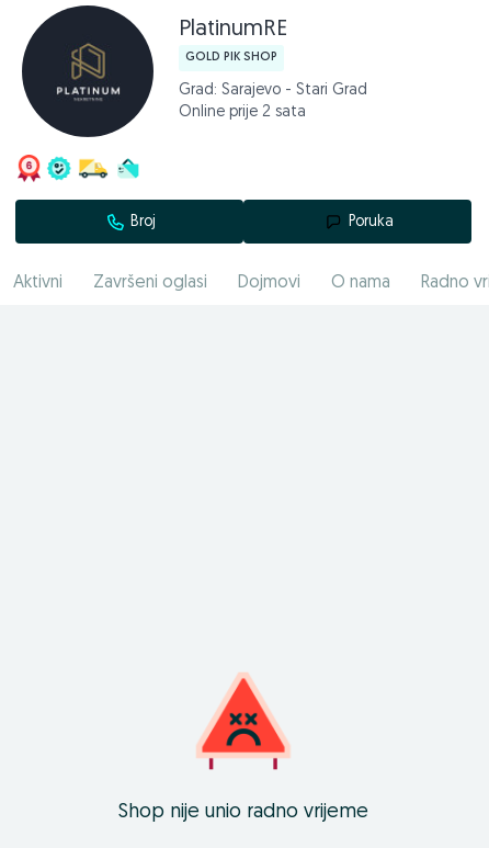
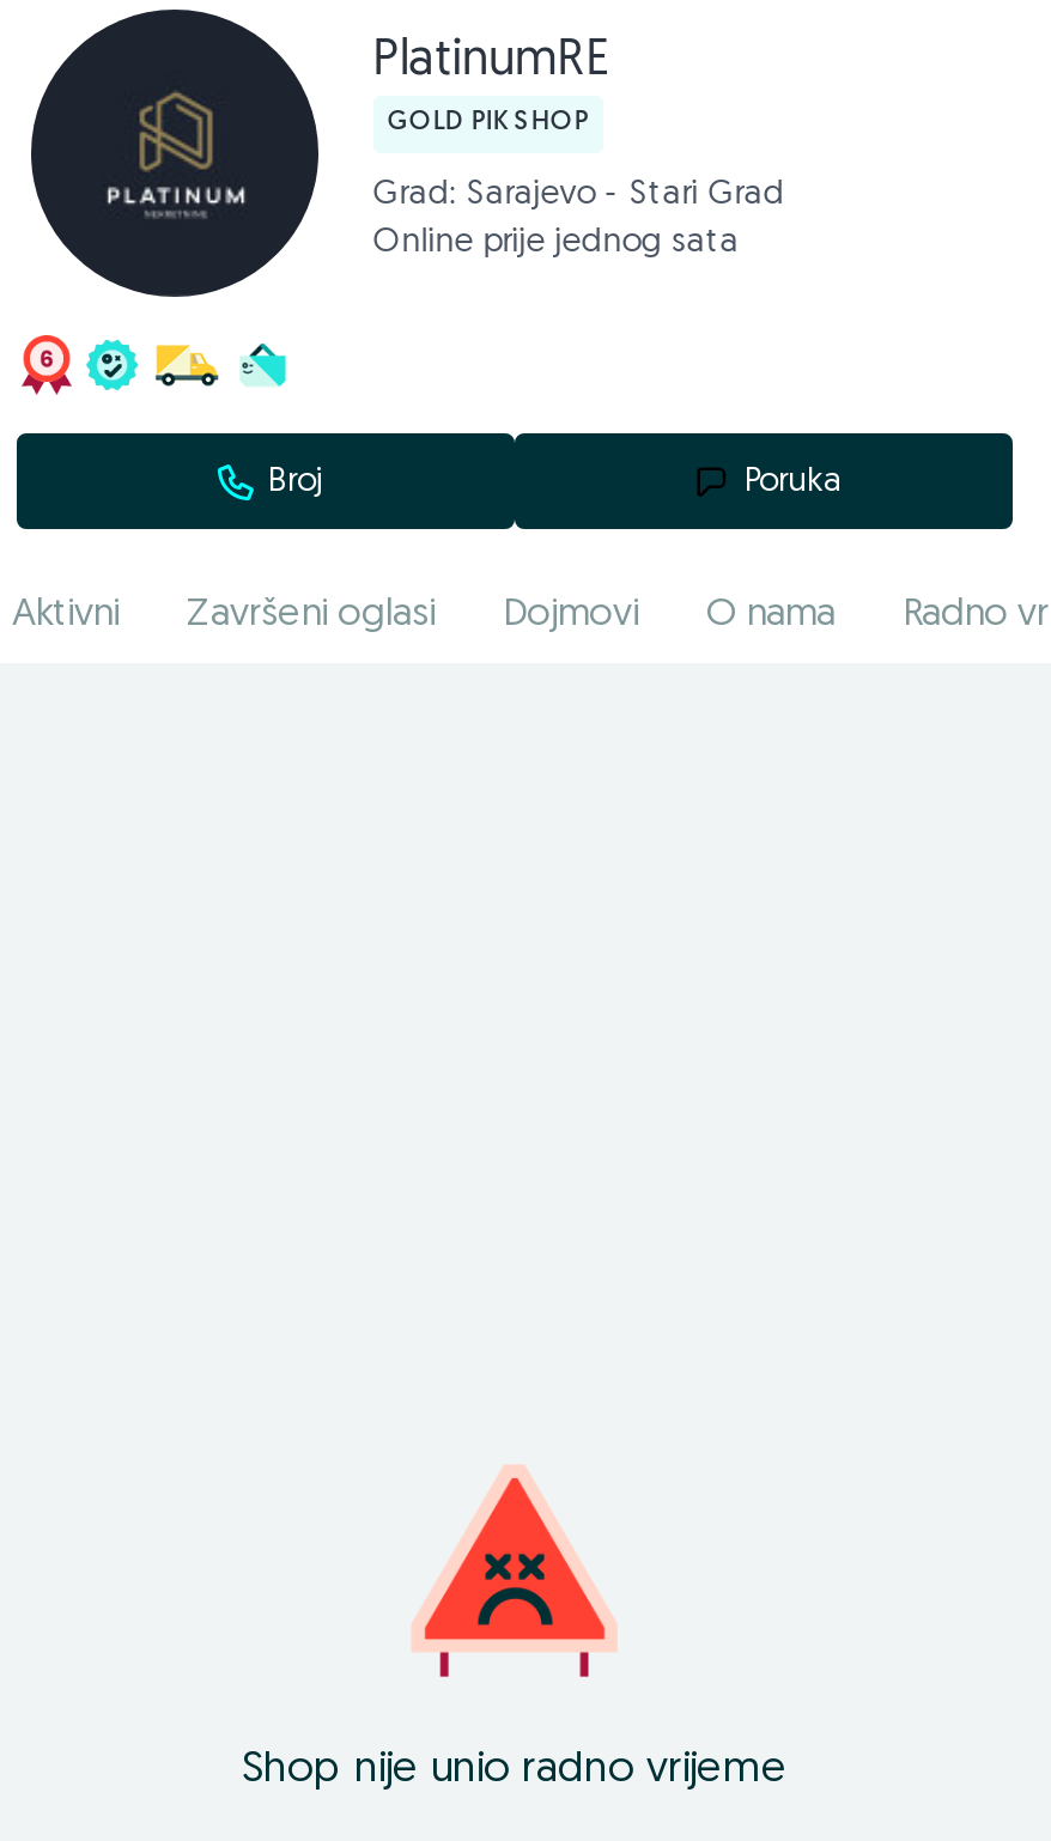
- Online prije 2 sata
+ Online prije jednog sata
